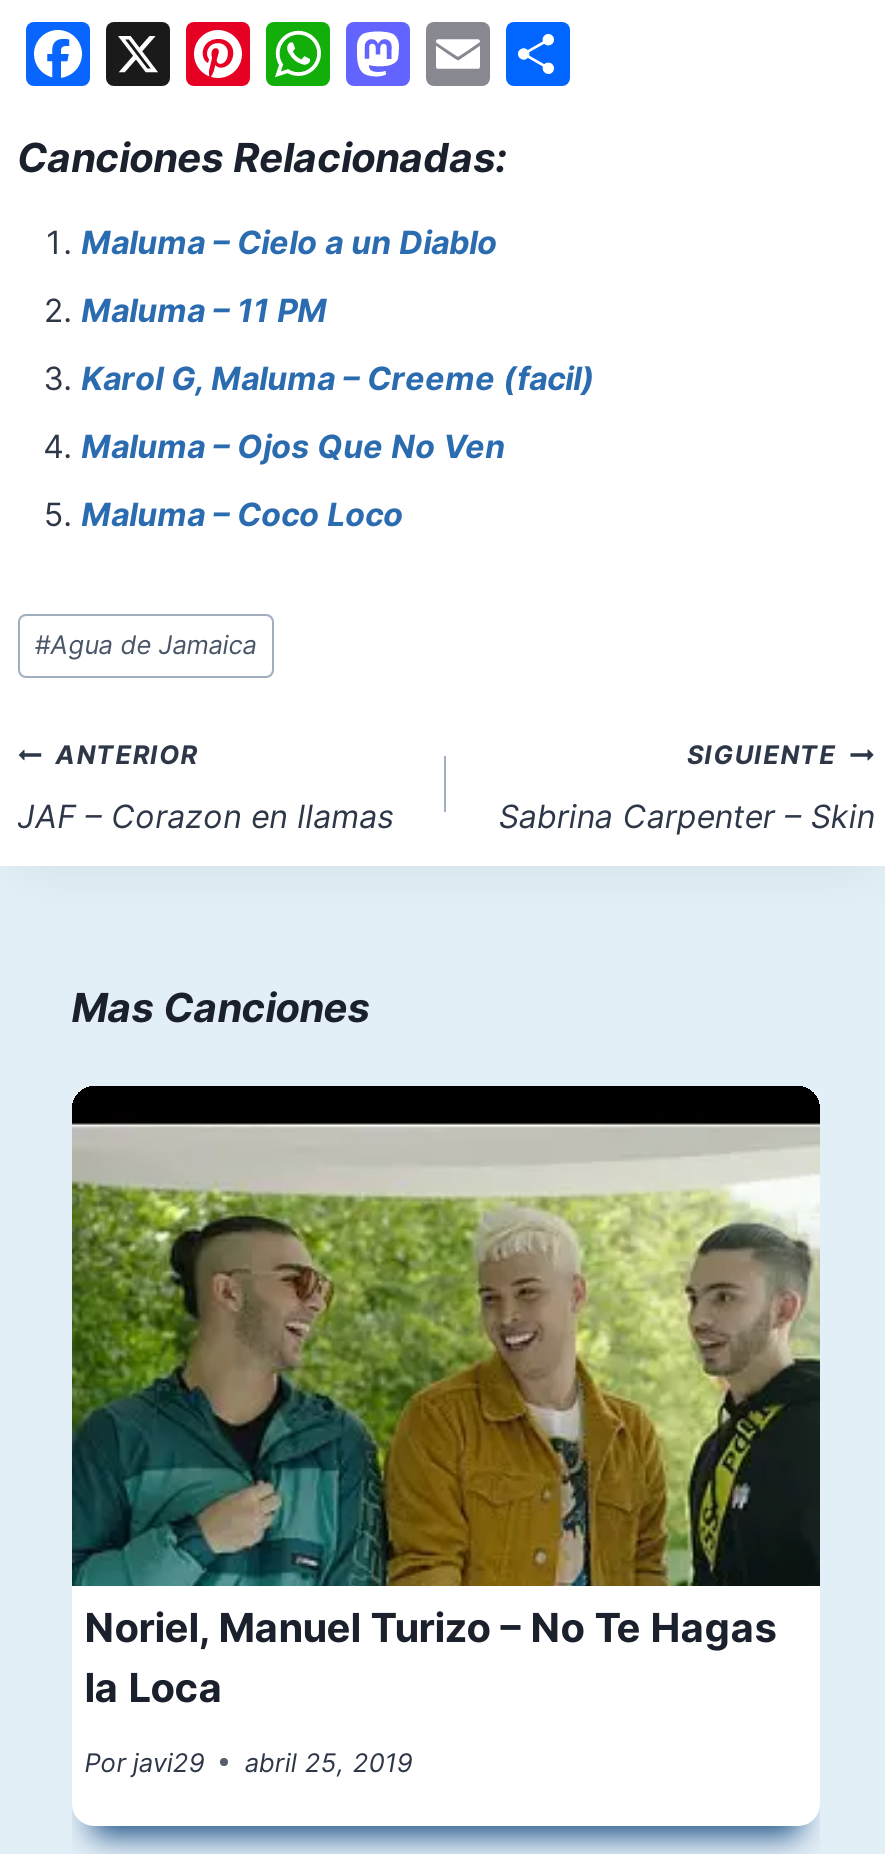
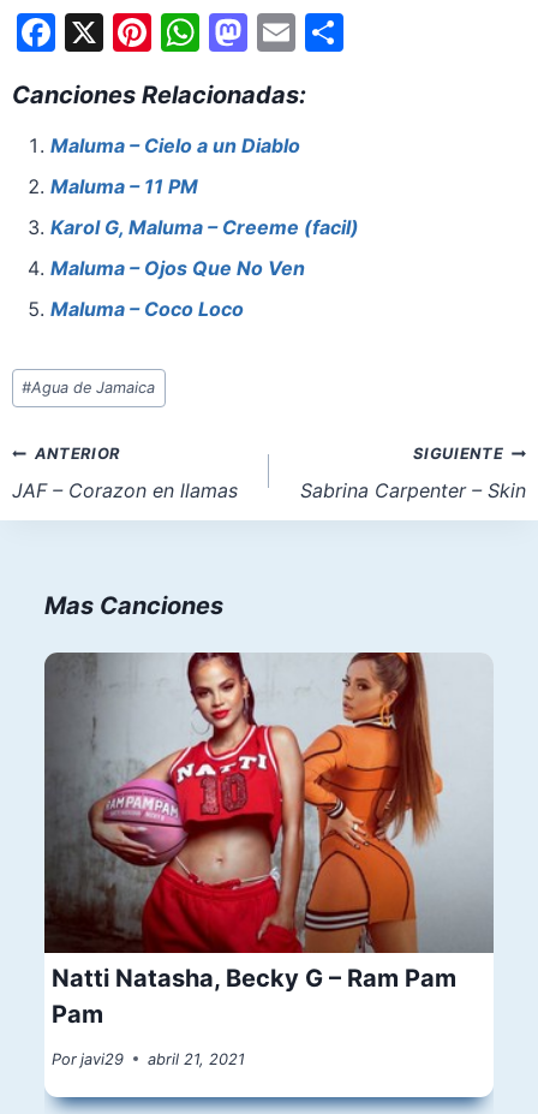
- [image]
- Noriel, Manuel Turizo – No Te Hagas
- la Loca
+ [image]
+ Natti Natasha, Becky G – Ram Pam
+ Pam

- Por javi29 abril 25, 2019
+ Por javi29 abril 21, 2021
